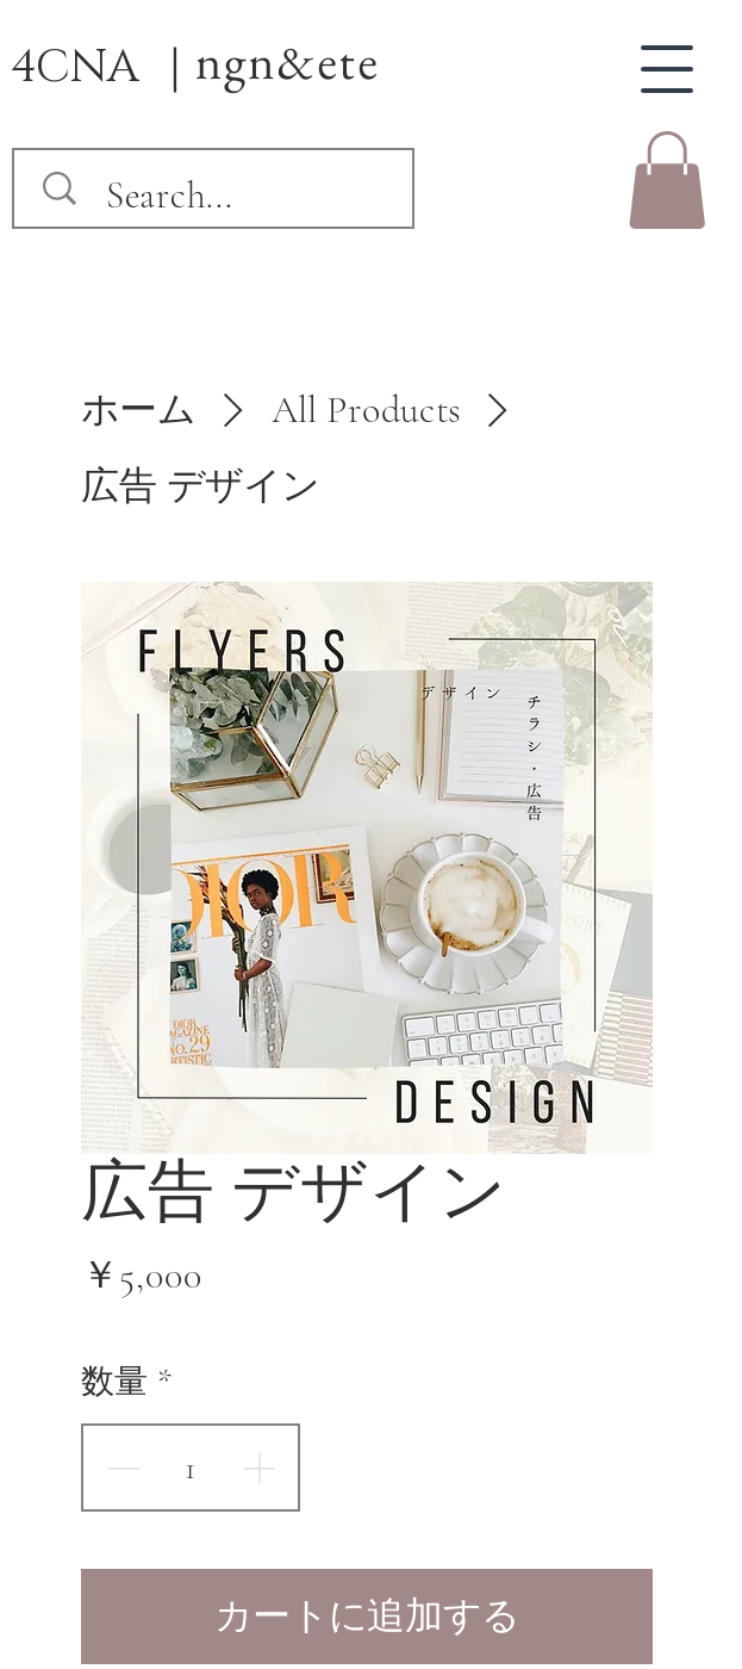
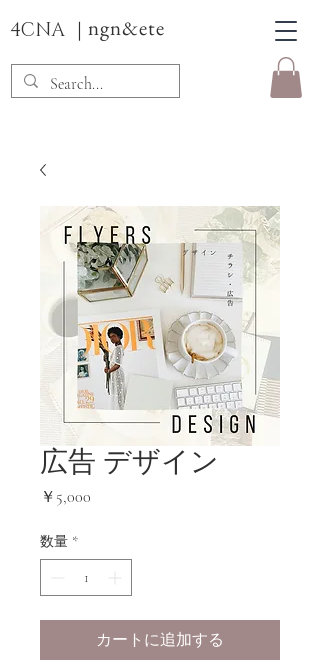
- ホーム
- All Products
- 広告 デザイン
